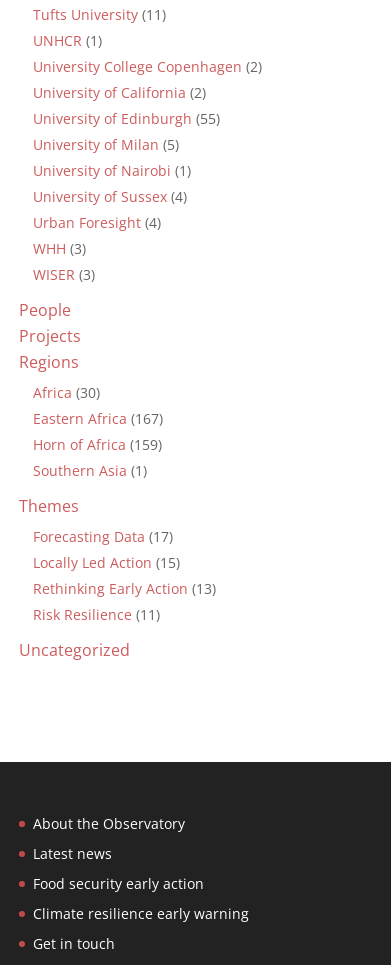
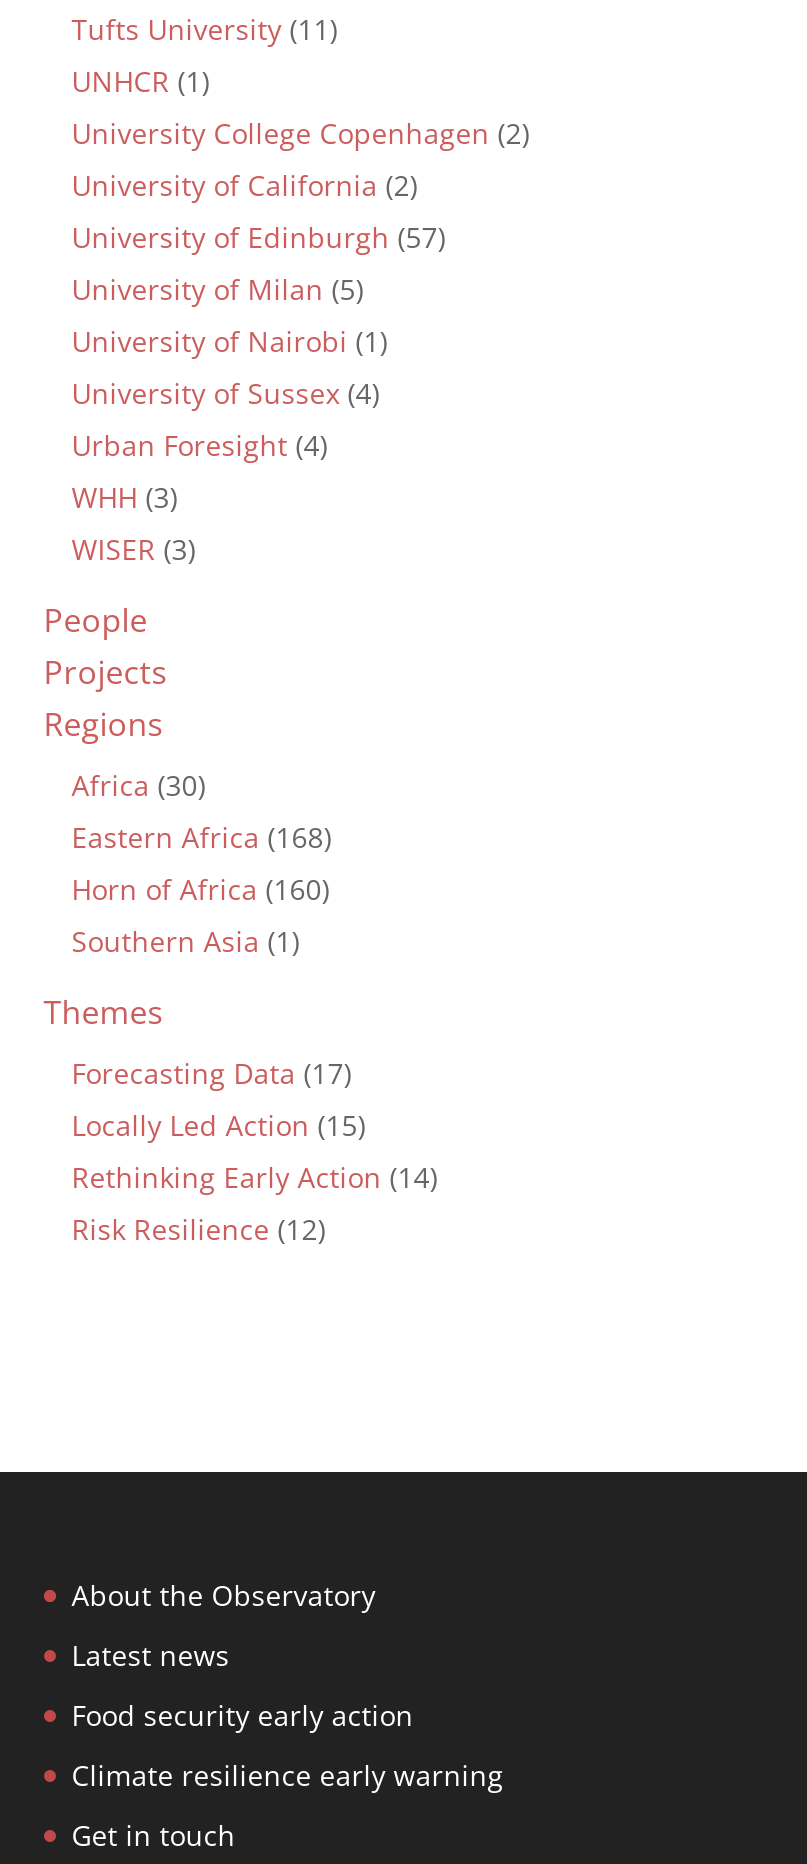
- University of Edinburgh (55)
+ University of Edinburgh (57)

- Eastern Africa (167)
+ Eastern Africa (168)

- Horn of Africa (159)
+ Horn of Africa (160)

- Rethinking Early Action (13)
- Risk Resilience (11)
- Uncategorized
+ Rethinking Early Action (14)
+ Risk Resilience (12)
